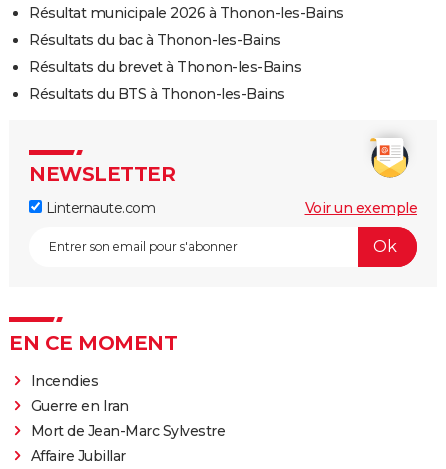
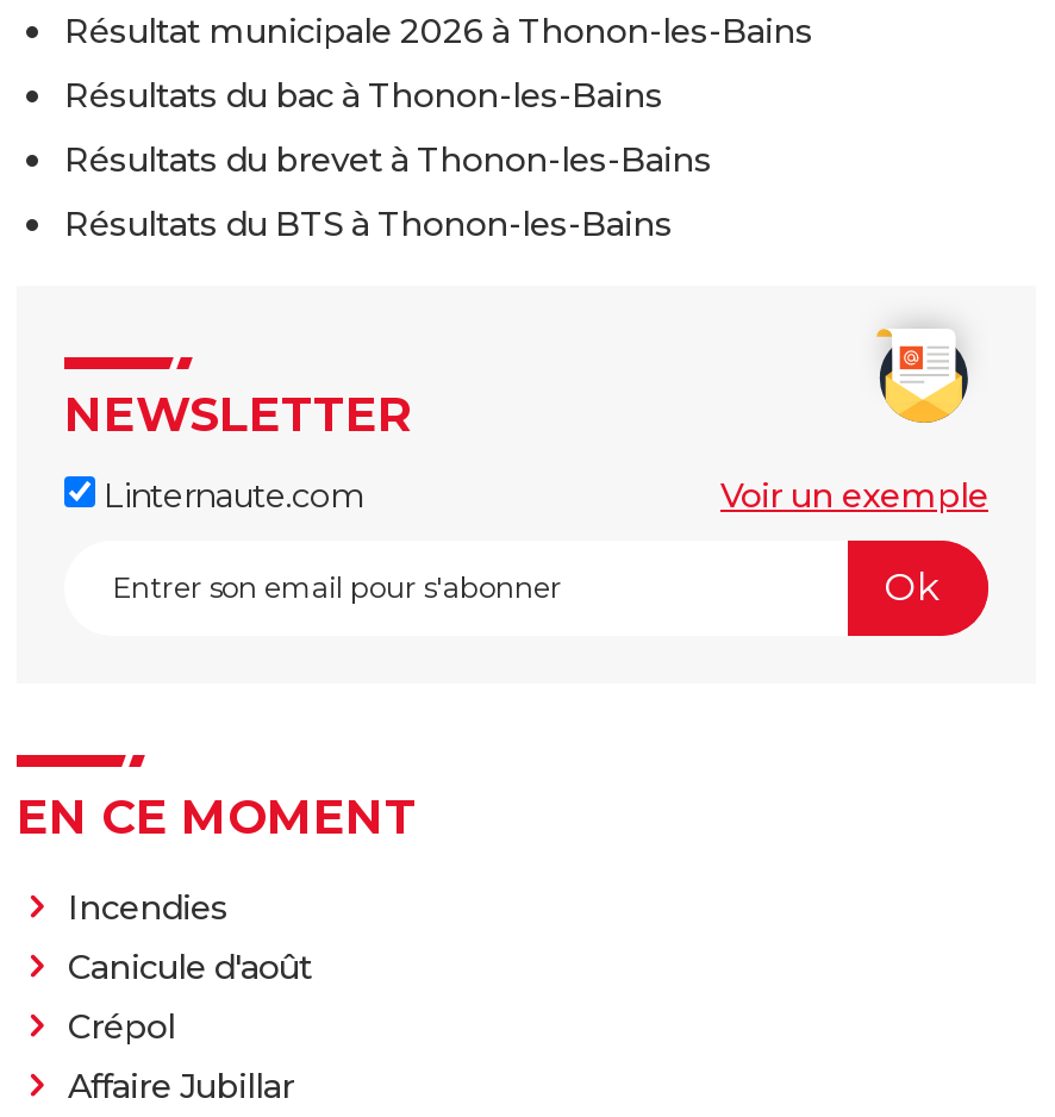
- Guerre en Iran
- Mort de Jean-Marc Sylvestre
+ Canicule d'août
+ Crépol
